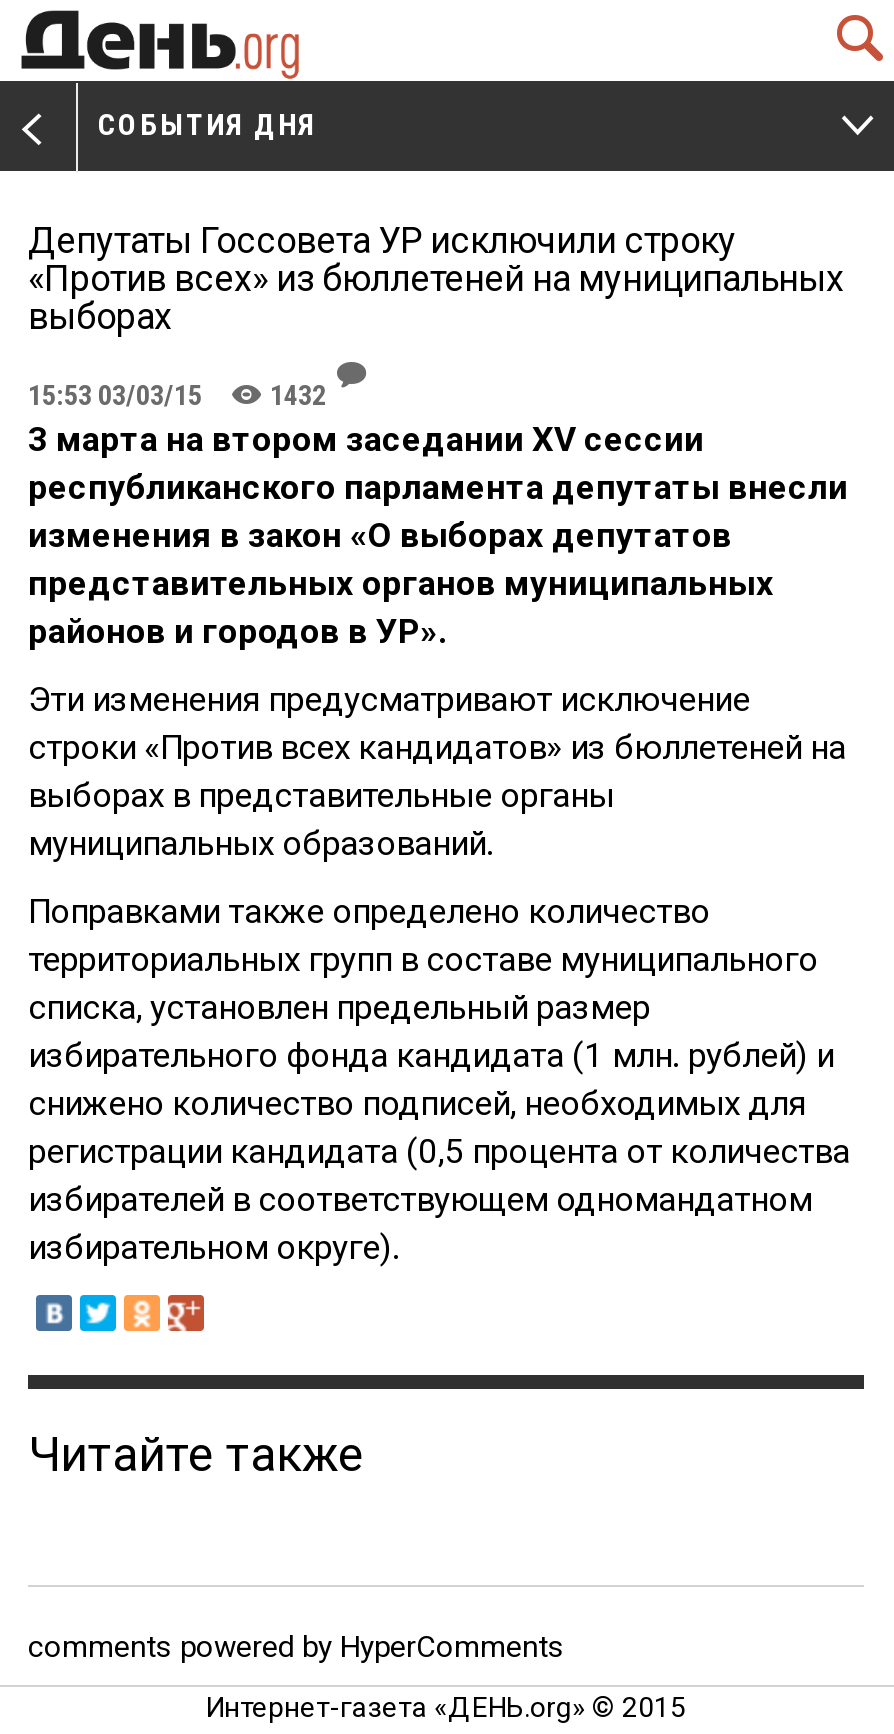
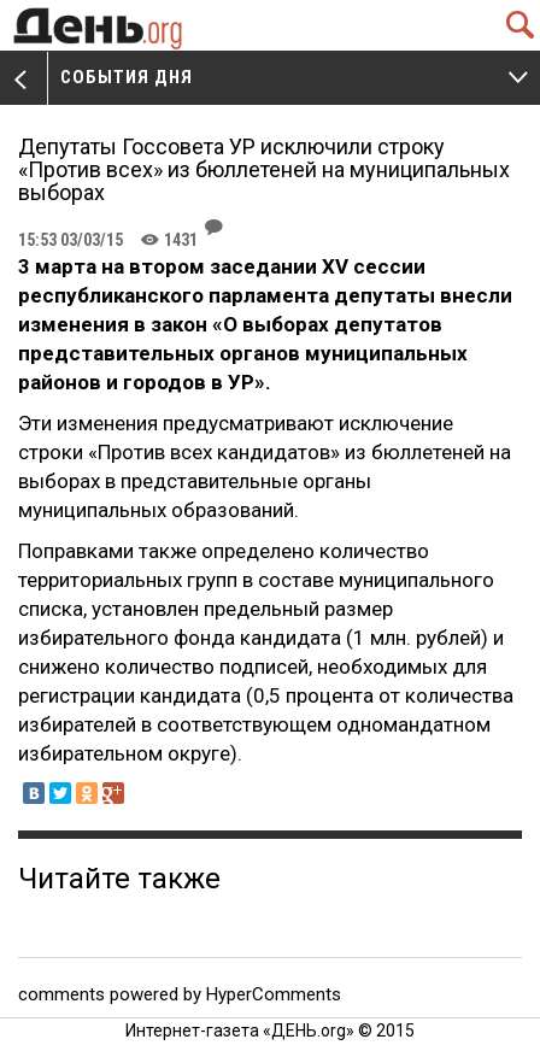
- 15:53 03/03/15 K 1432
+ 15:53 03/03/15 K 1431
